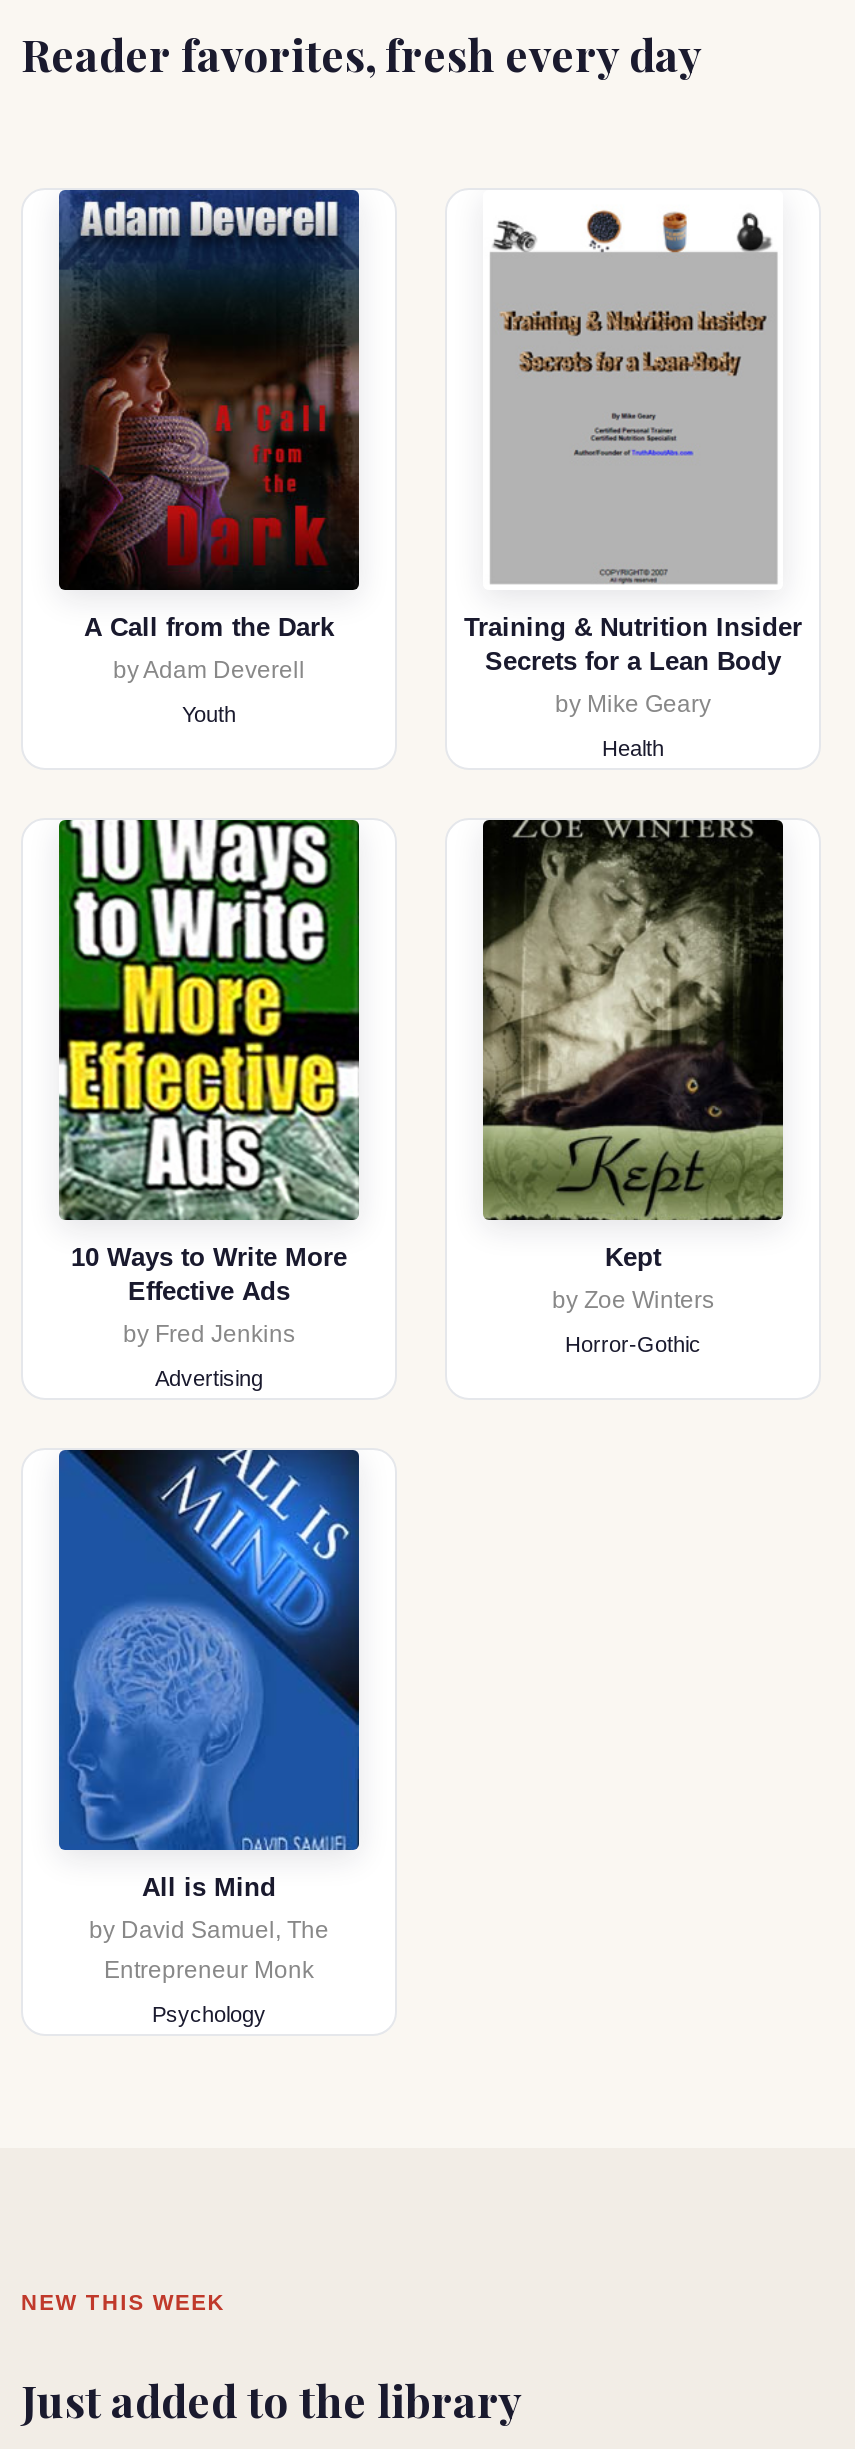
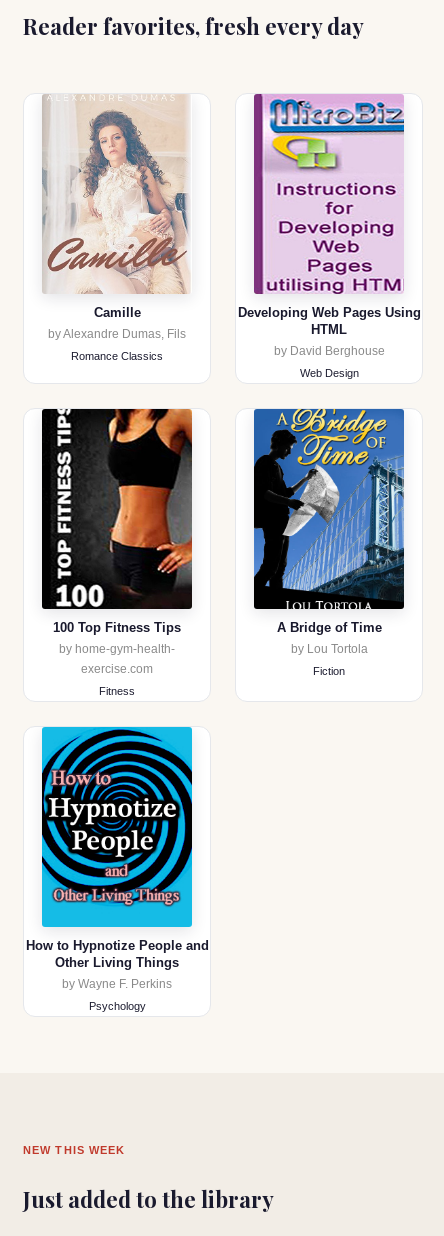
- [image]
- A Call from the Dark
+ [image]
+ Camille

- [image]
- Training & Nutrition Insider
- Secrets for a Lean Body
+ [image]
+ Developing Web Pages Using
+ HTML

- by Adam Deverell
+ by Alexandre Dumas, Fils

- by Mike Geary
+ by David Berghouse

- Youth
+ Romance Classics

- Health
+ Web Design

- [image]
- 10 Ways to Write More
- Effective Ads
+ [image]
+ 100 Top Fitness Tips

- [image]
- Kept
+ [image]
+ A Bridge of Time

- by Zoe Winters
+ by Lou Tortola

- by Fred Jenkins
+ by home-gym-health-
+ exercise.com

- Horror-Gothic
+ Fiction

- Advertising
+ Fitness

- [image]
- All is Mind
+ [image]
+ How to Hypnotize People and
+ Other Living Things

- by David Samuel, The
- Entrepreneur Monk
+ by Wayne F. Perkins
